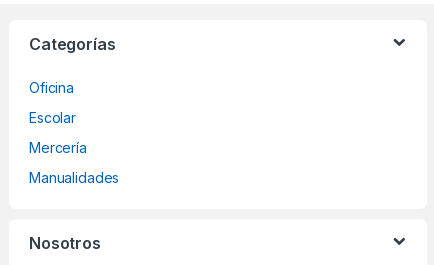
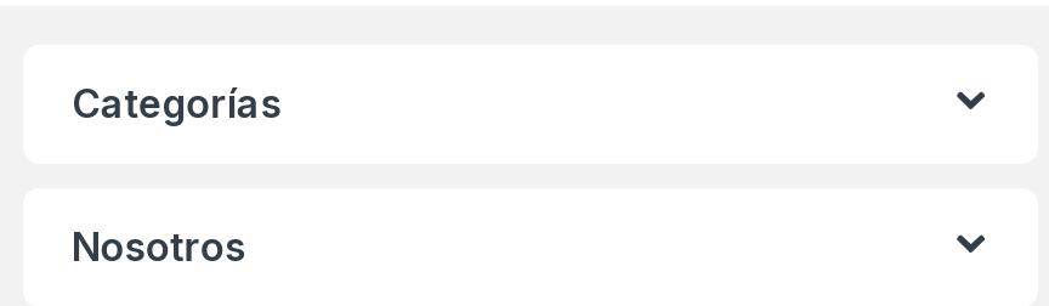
- Oficina
- Escolar
- Mercería
- Manualidades
